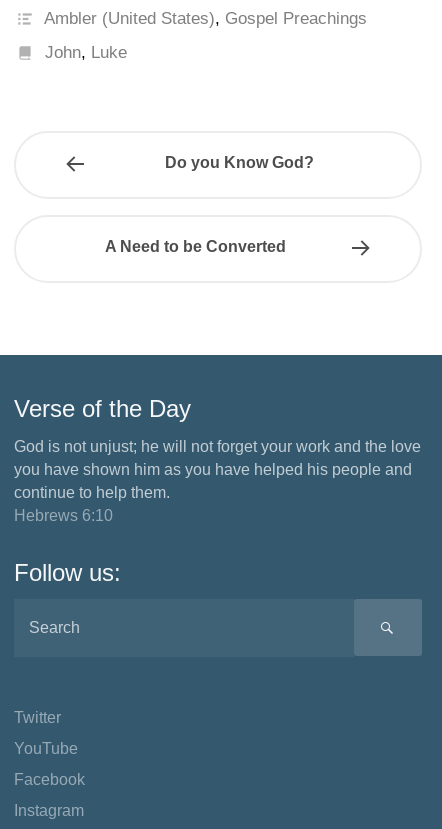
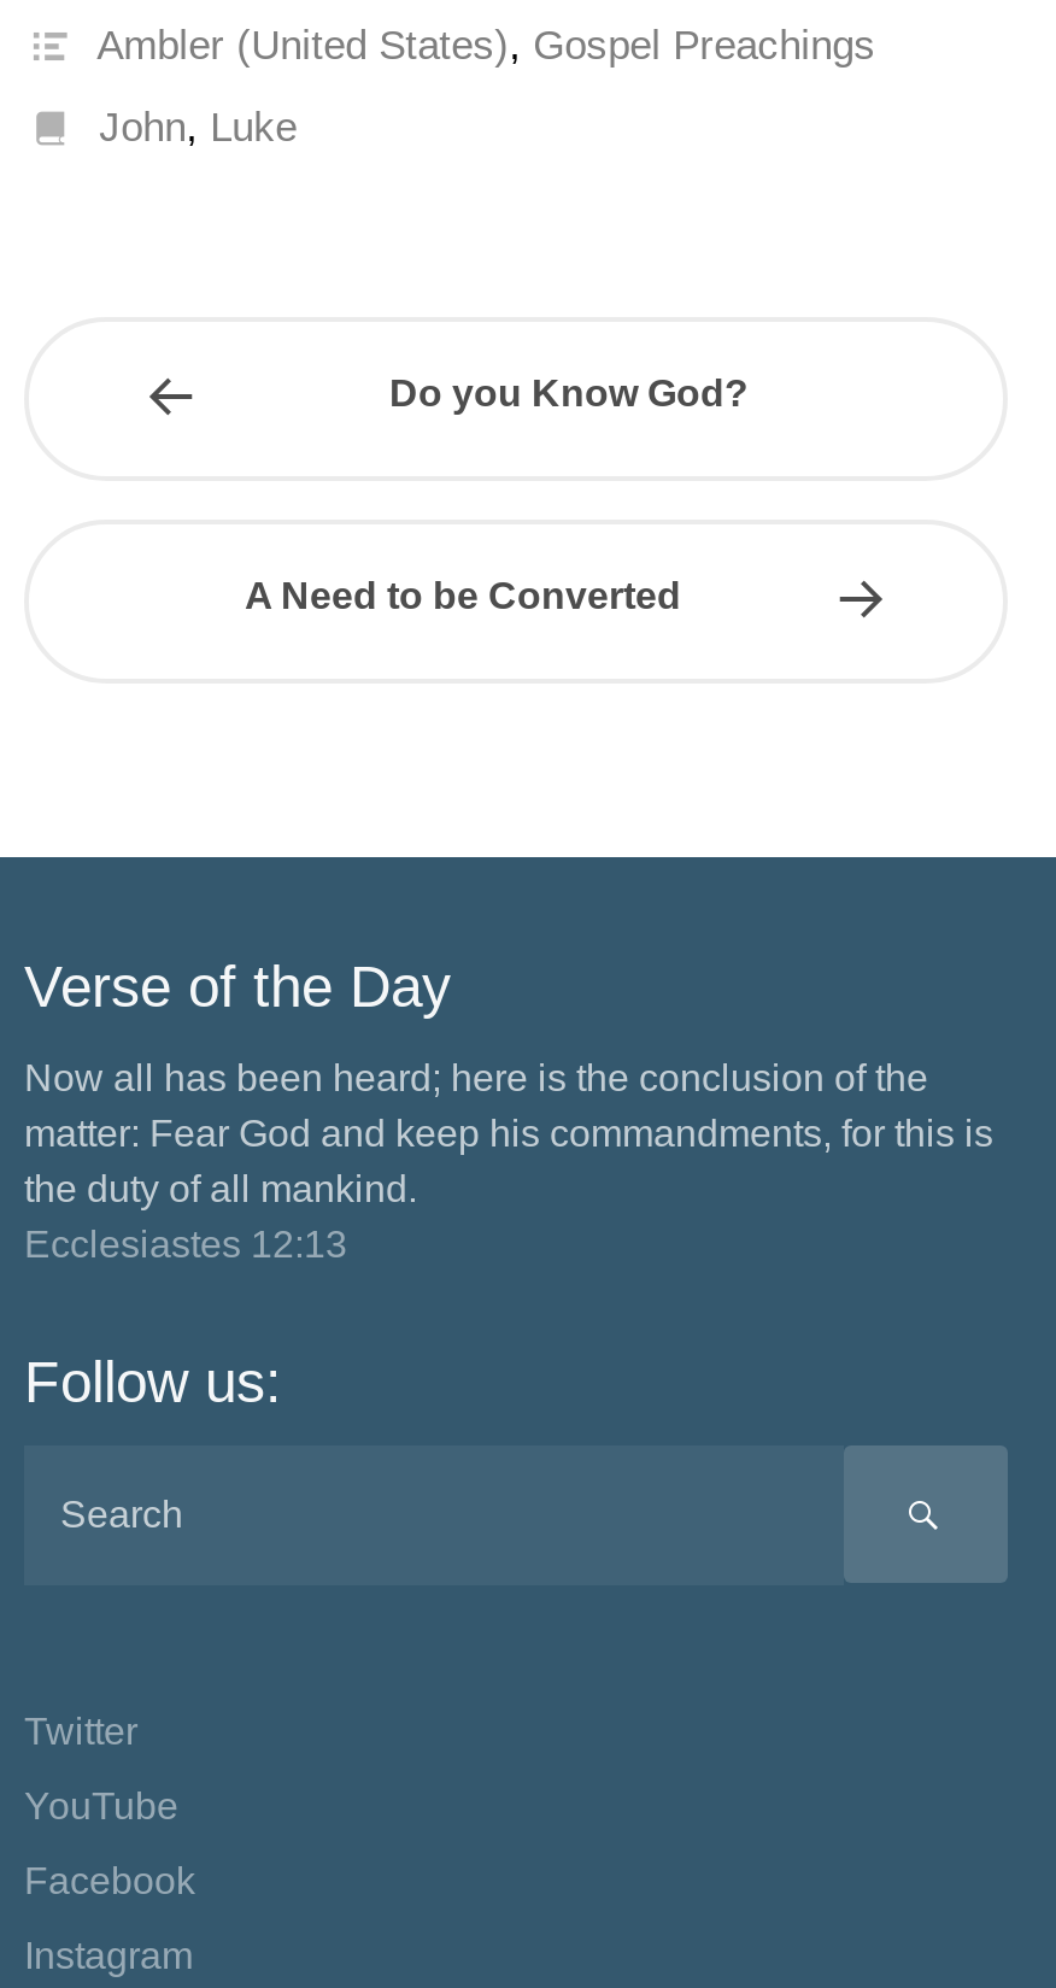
- God is not unjust; he will not forget your work and the love
- you have shown him as you have helped his people and
- continue to help them.
- Hebrews 6:10
+ Now all has been heard; here is the conclusion of the
+ matter: Fear God and keep his commandments, for this is
+ the duty of all mankind.
+ Ecclesiastes 12:13
